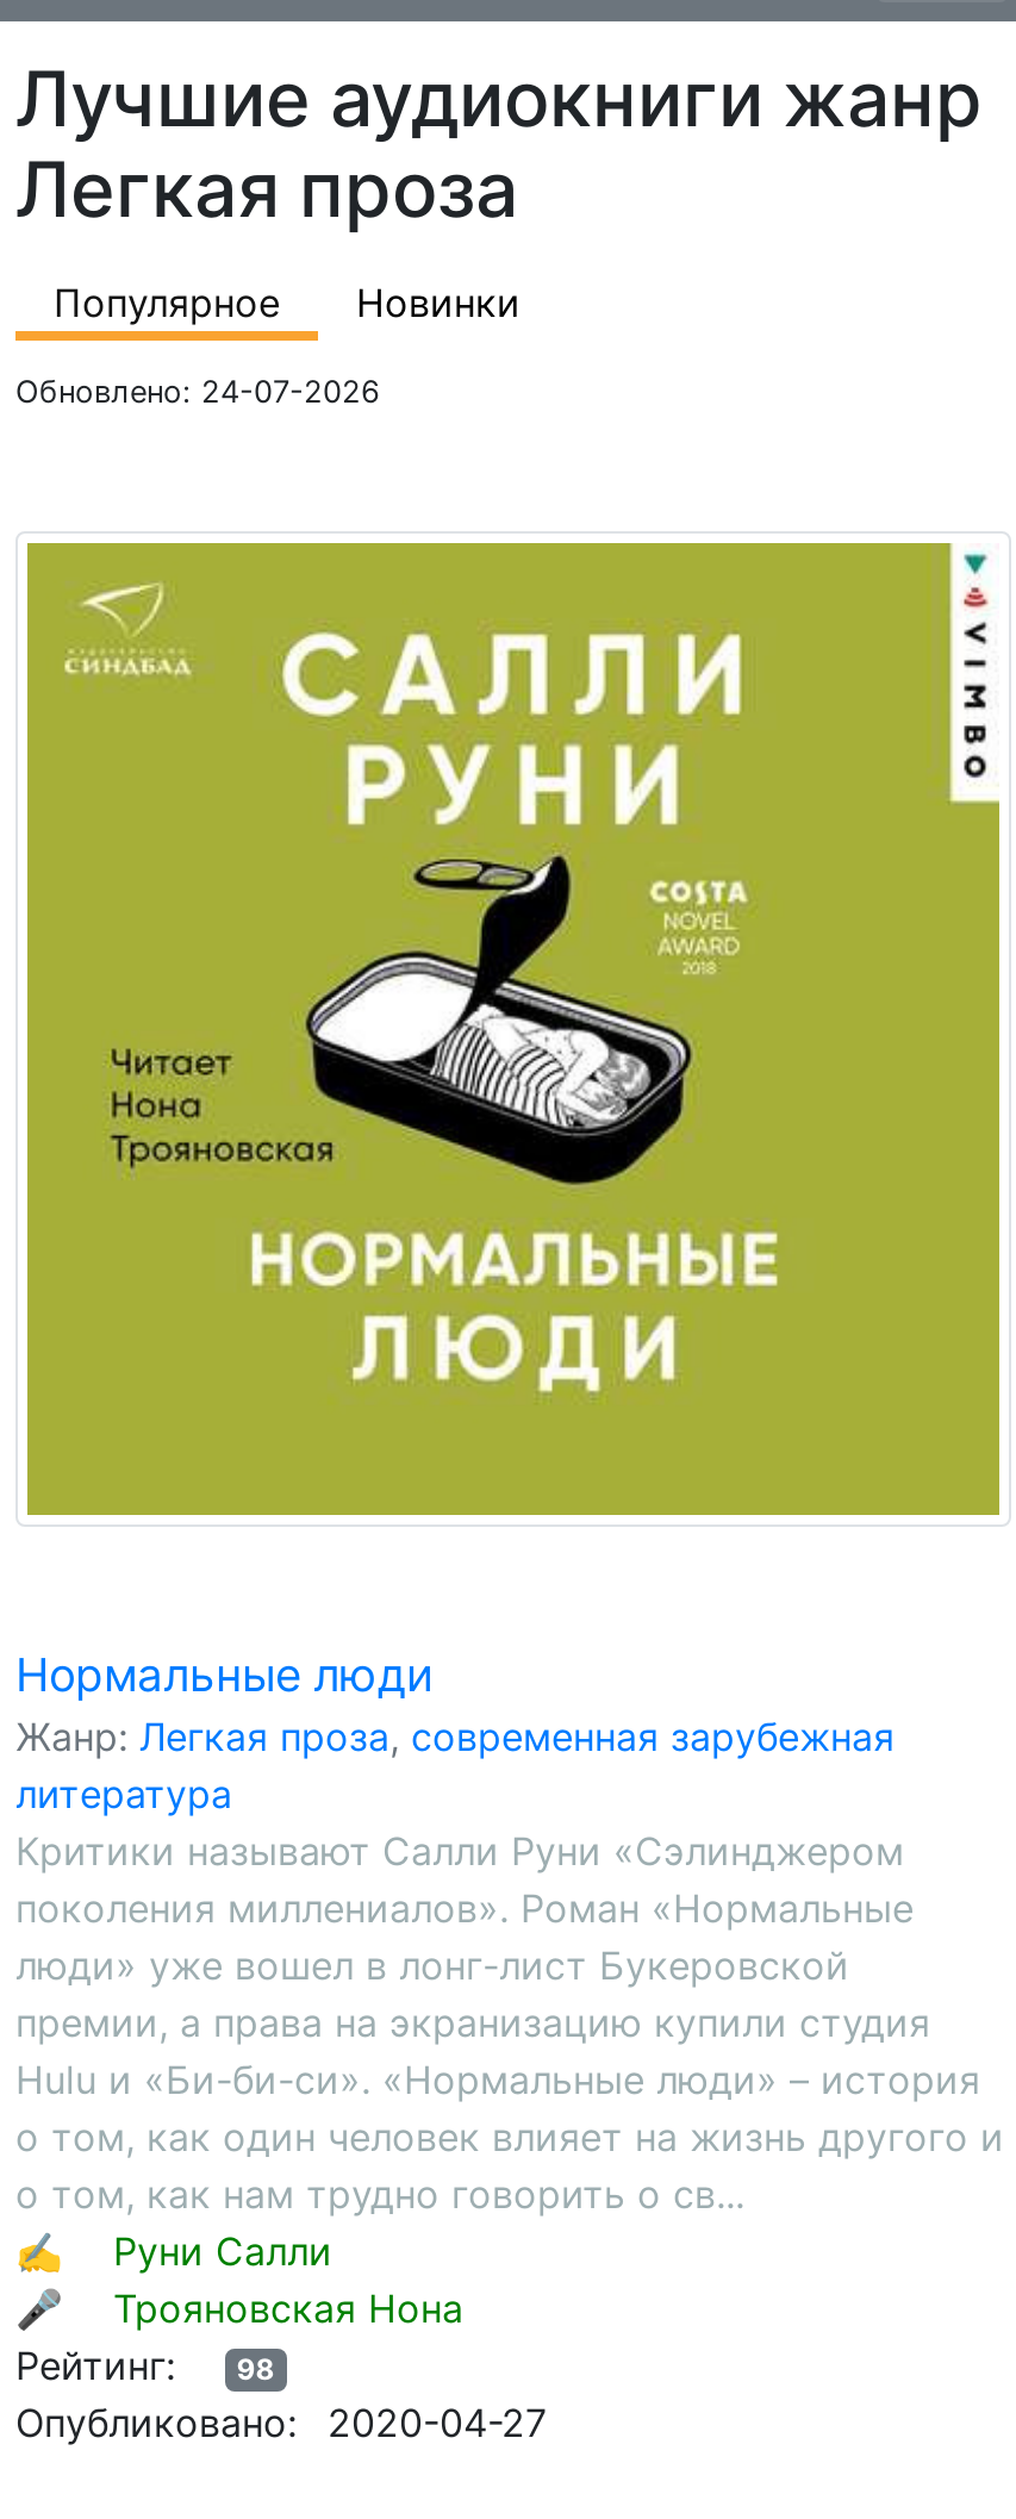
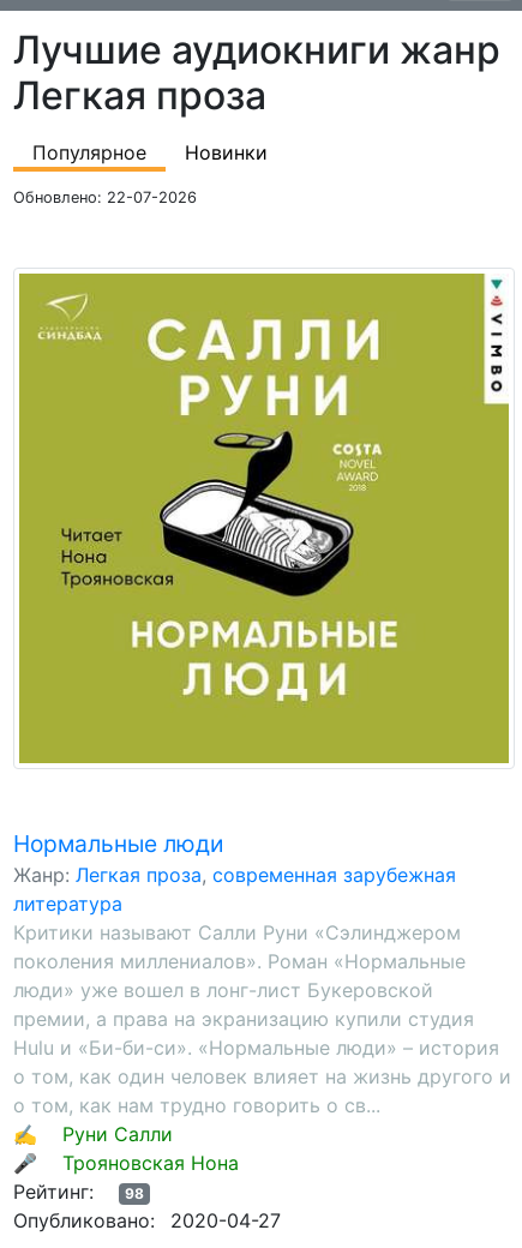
- Обновлено: 24-07-2026
+ Обновлено: 22-07-2026
